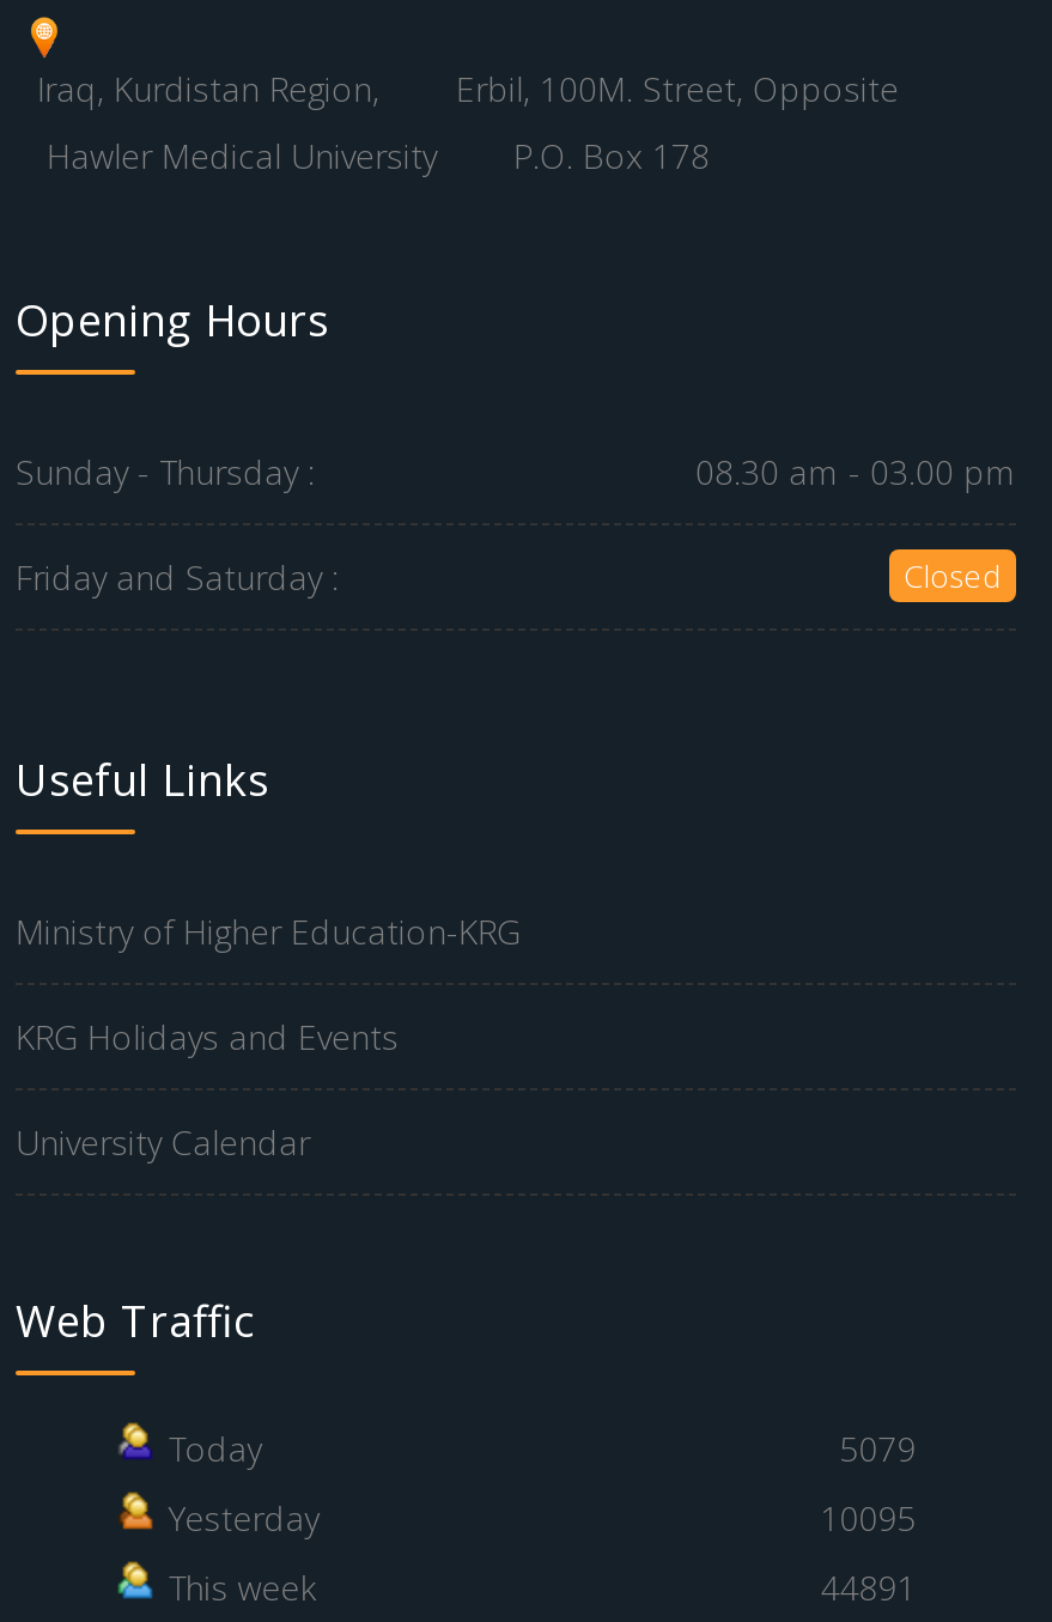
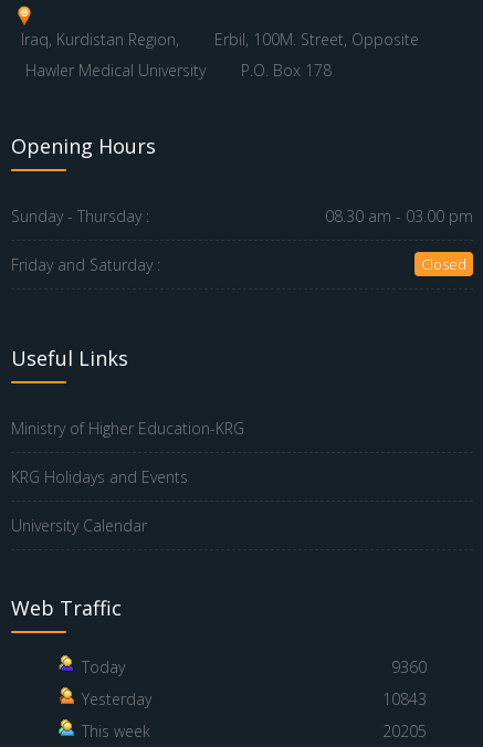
- 5079
+ 9360

- 10095
+ 10843

- 44891
+ 20205
